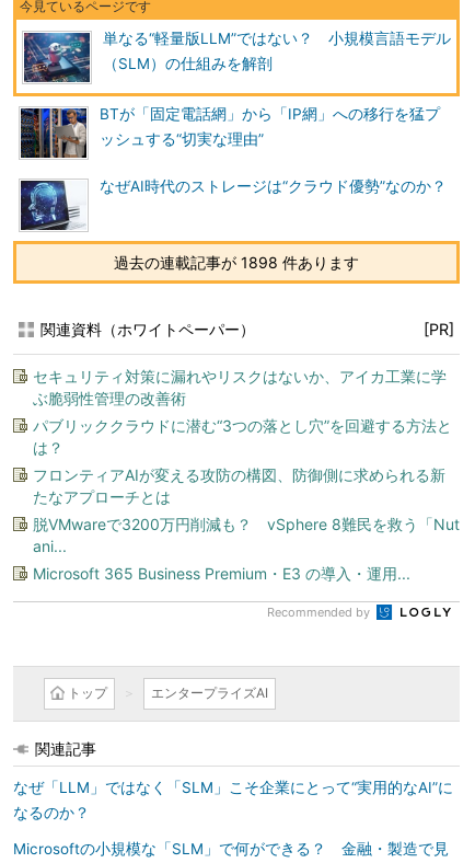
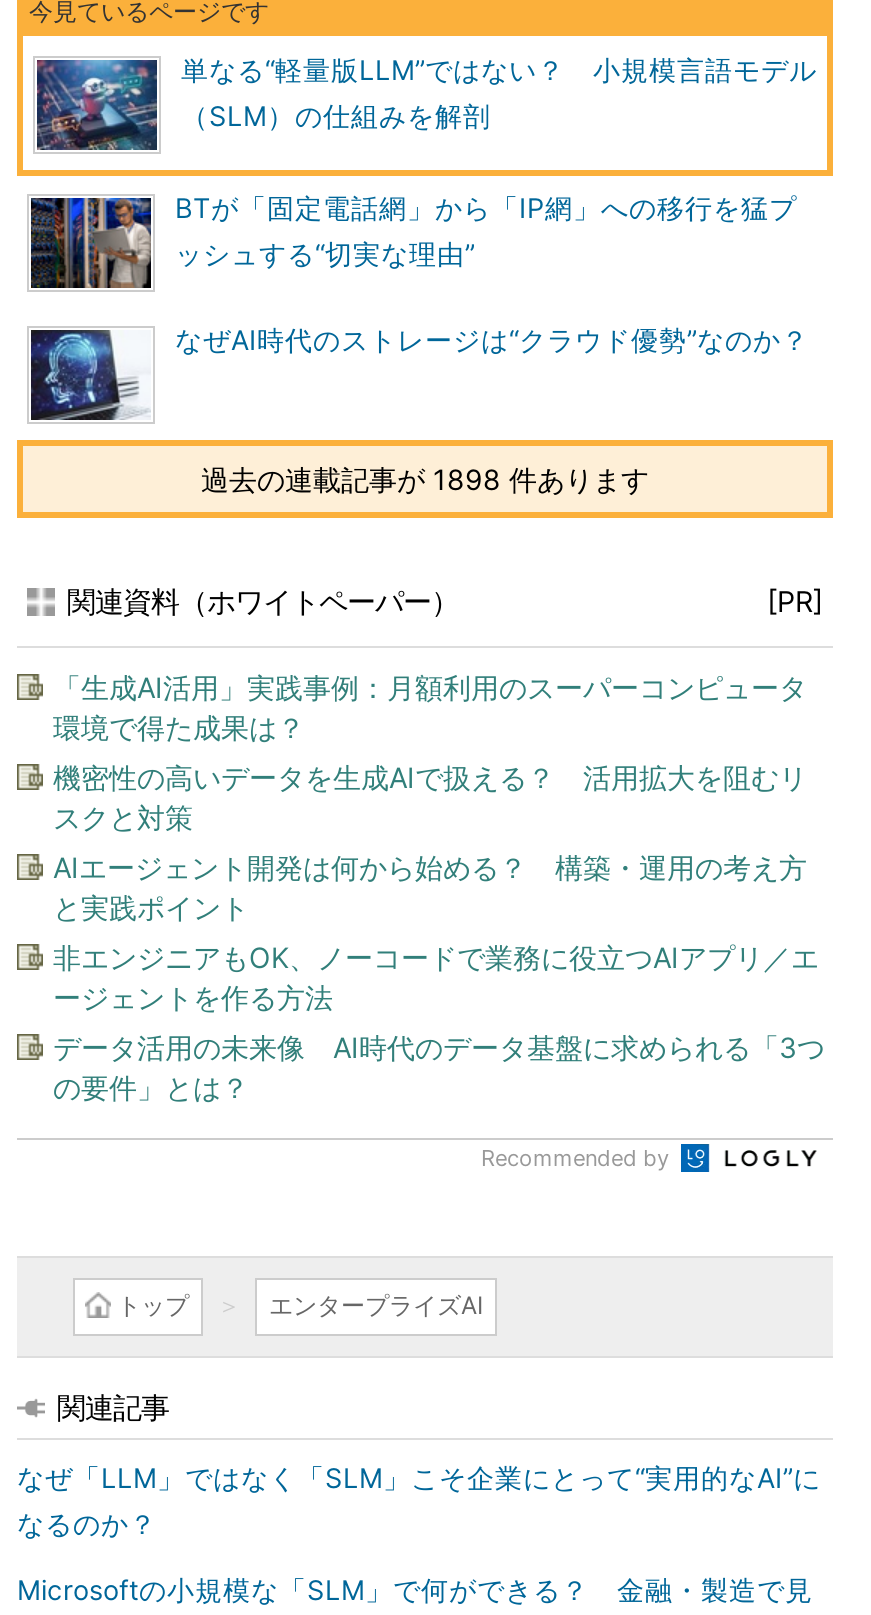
- セキュリティ対策に漏れやリスクはないか、アイカ工業に学
- ぶ脆弱性管理の改善術
+ 「生成AI活用」実践事例：月額利用のスーパーコンピュータ
+ 環境で得た成果は？

- パブリッククラウドに潜む“3つの落とし穴”を回避する方法と
- は？
+ 機密性の高いデータを生成AIで扱える？ 活用拡大を阻むリ
+ スクと対策

- フロンティアAIが変える攻防の構図、防御側に求められる新
- たなアプローチとは
+ AIエージェント開発は何から始める？ 構築・運用の考え方
+ と実践ポイント

- 脱VMwareで3200万円削減も？ vSphere 8難民を救う「Nut
- ani...
+ 非エンジニアもOK、ノーコードで業務に役立つAIアプリ／エ
+ ージェントを作る方法

- Microsoft 365 Business Premium・E3 の導入・運用...
+ データ活用の未来像 AI時代のデータ基盤に求められる「3つ
+ の要件」とは？
